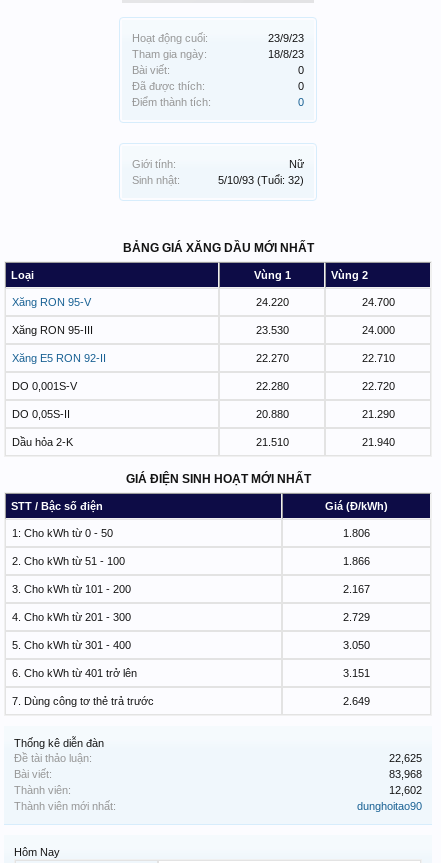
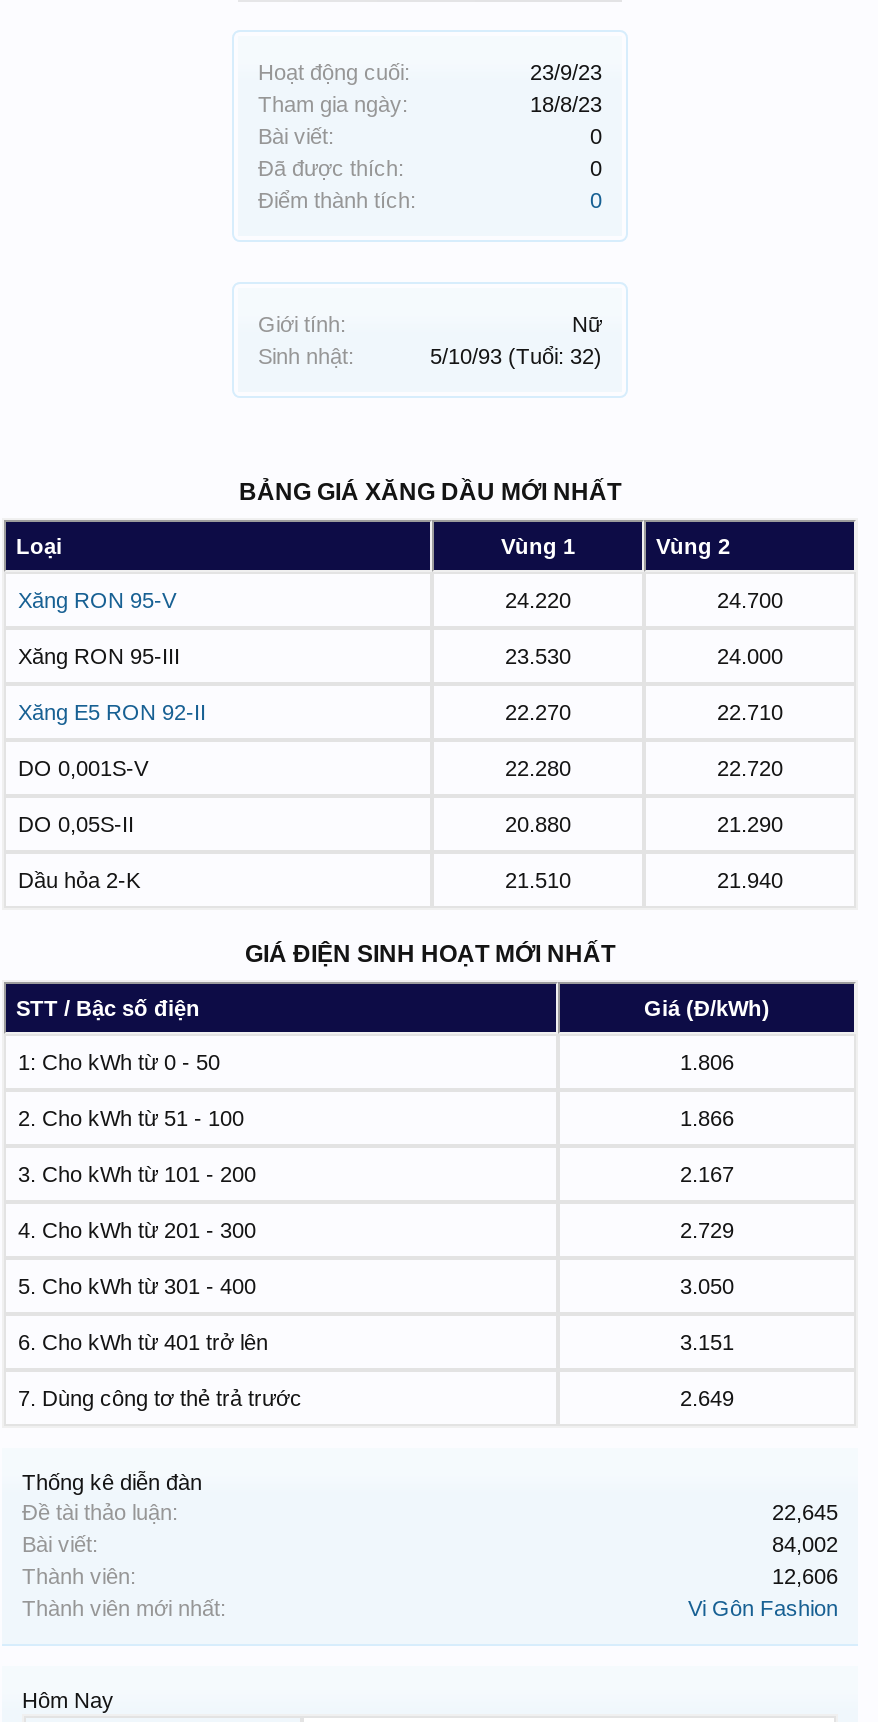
- 22,625
+ 22,645

- 83,968
+ 84,002

- 12,602
+ 12,606

- dunghoitao90
+ Vi Gôn Fashion
